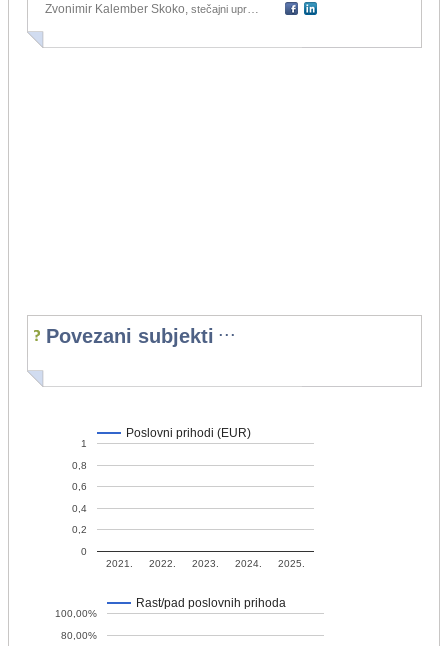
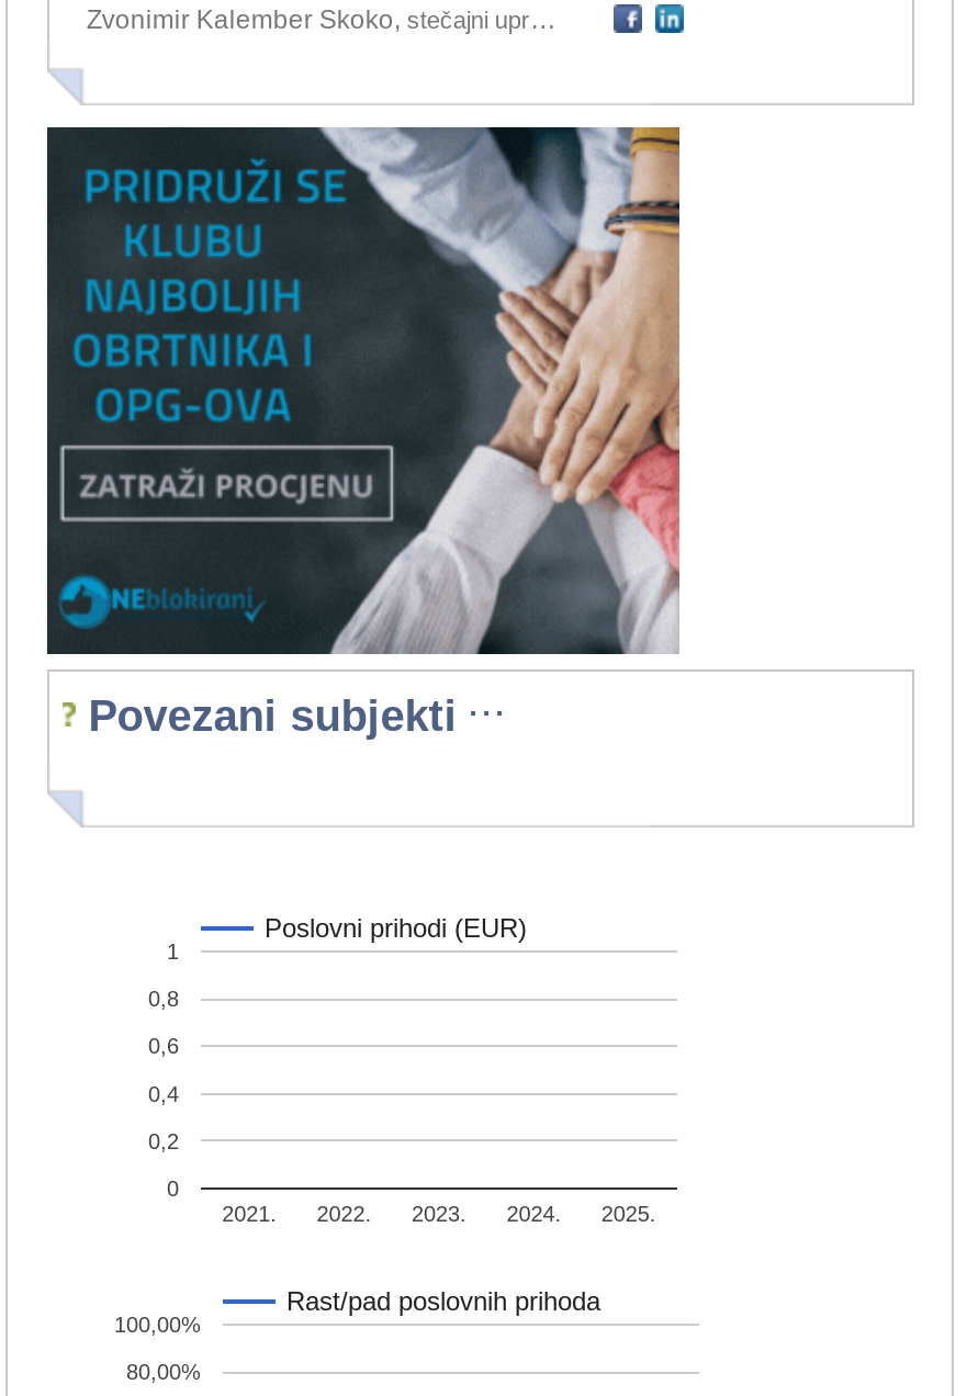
+ [image]
